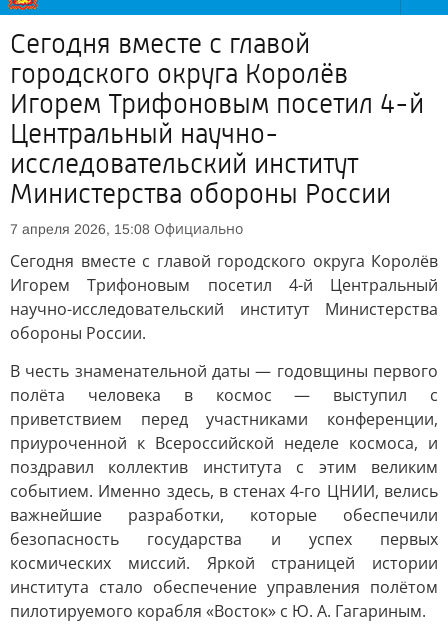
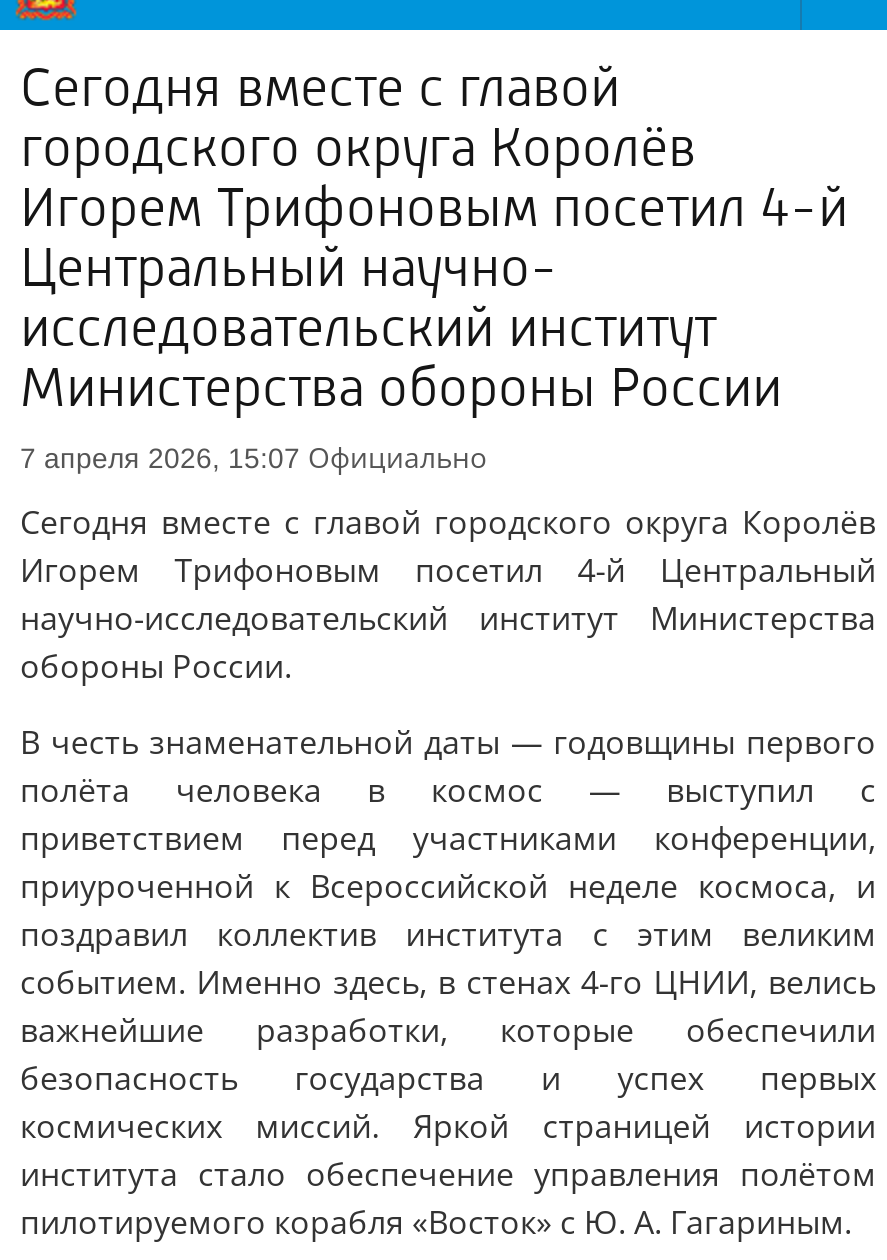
- 7 апреля 2026, 15:08 Официально
+ 7 апреля 2026, 15:07 Официально
